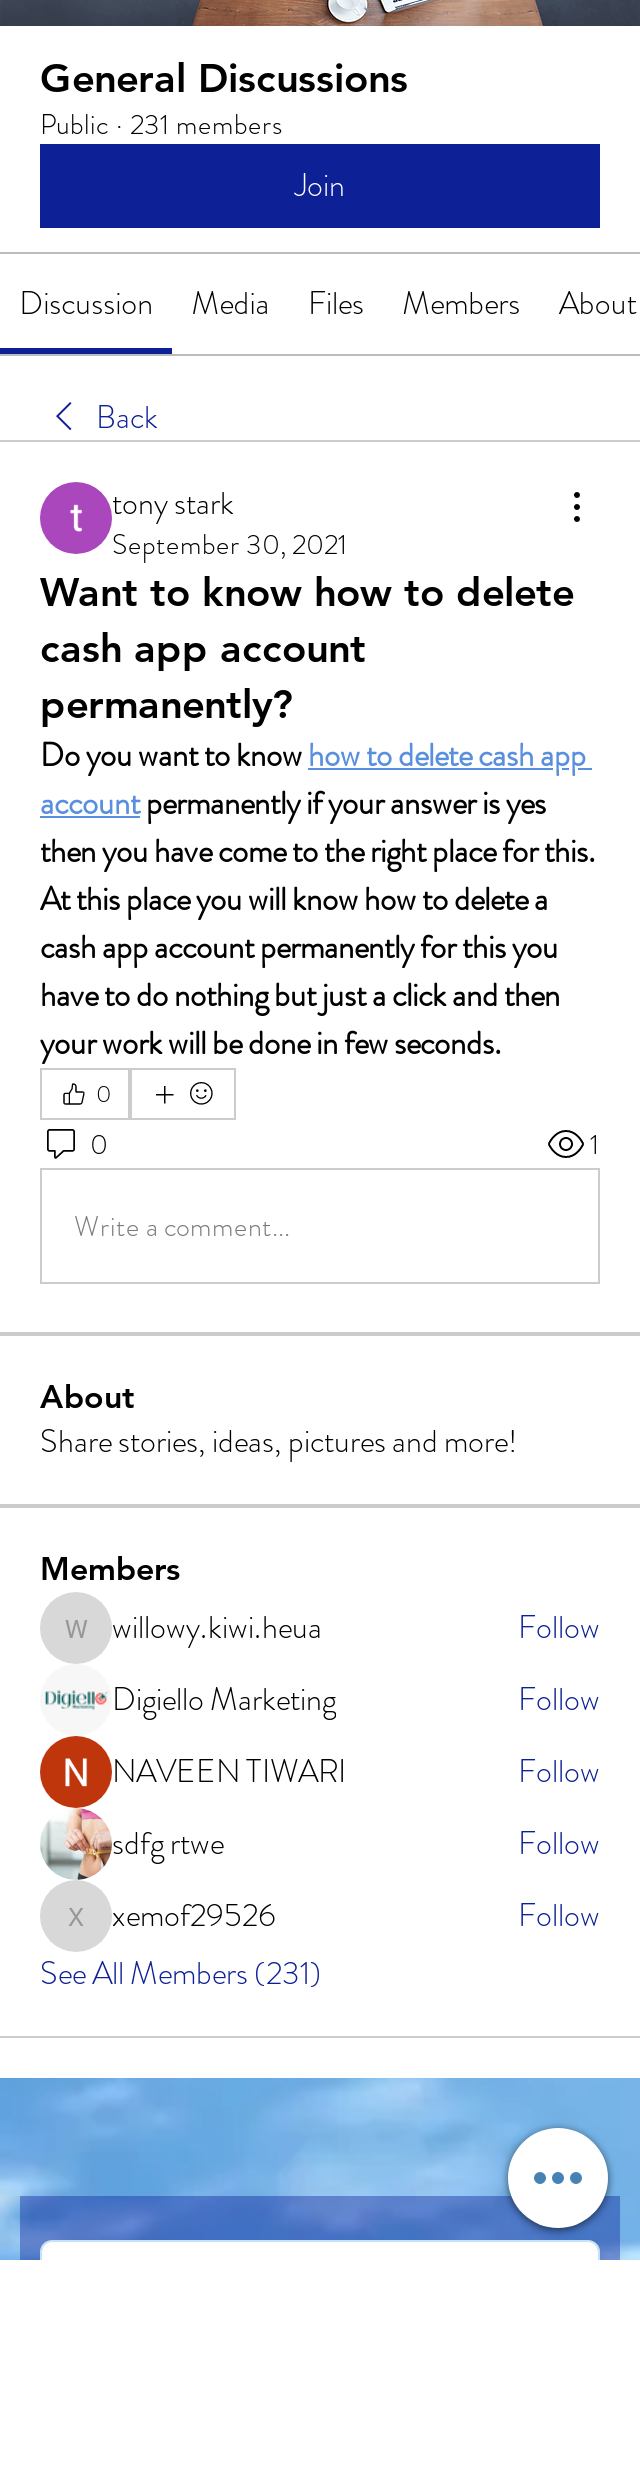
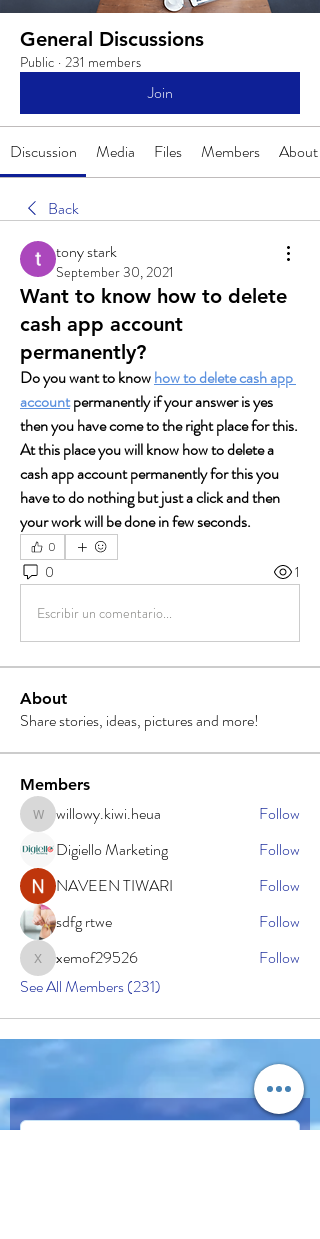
- Write a comment...
+ Escribir un comentario...
